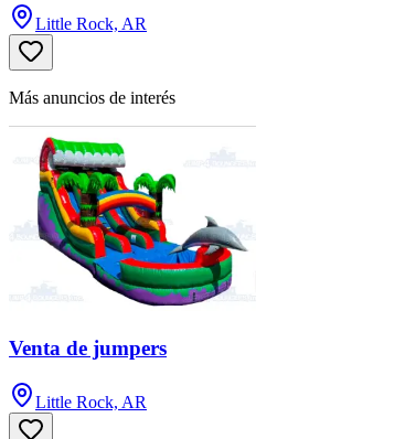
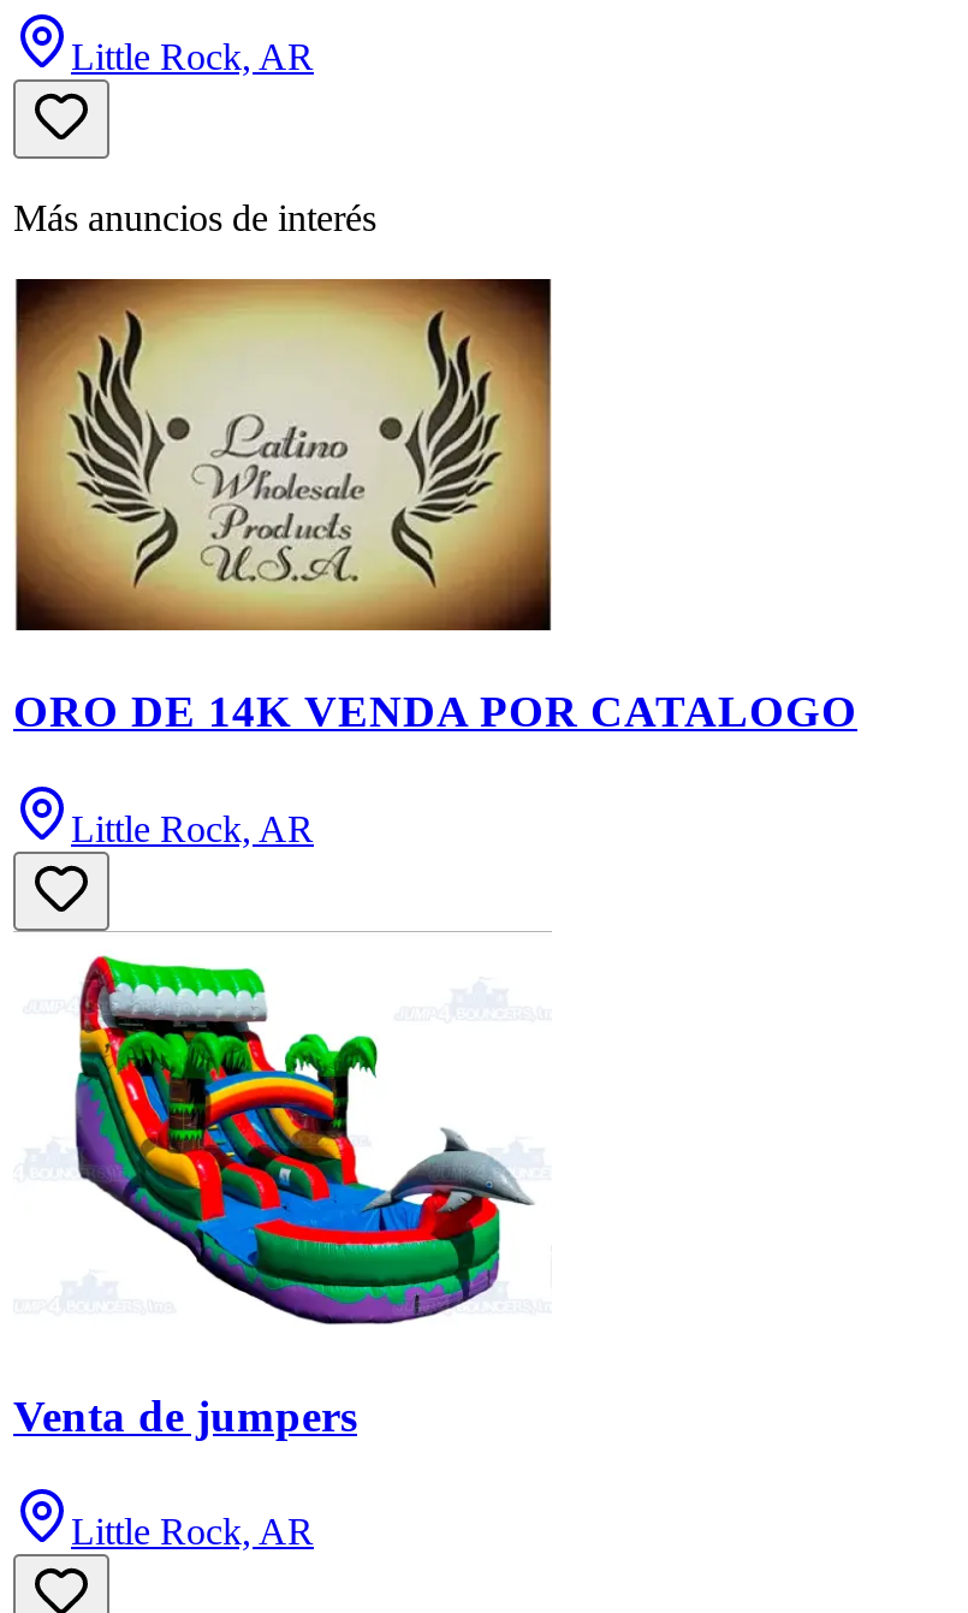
+ [image]

+ [image]
+ ORO DE 14K VENDA POR CATALOGO
+ Little Rock, AR
